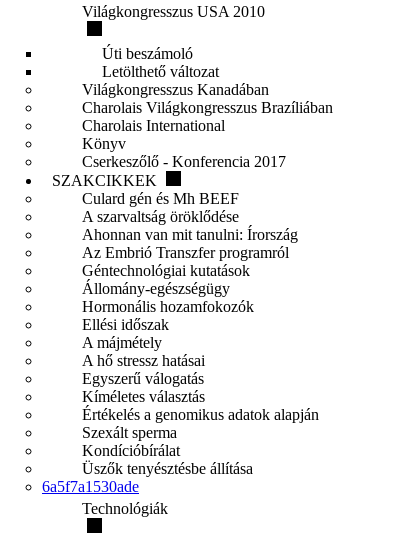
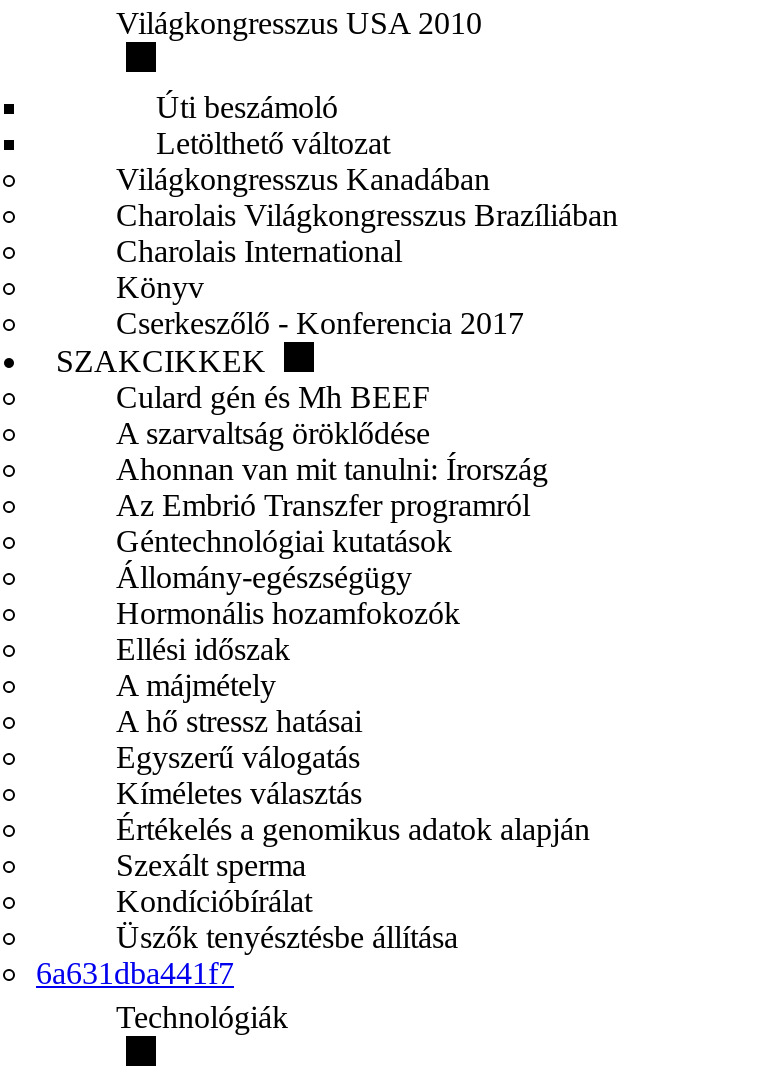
- 6a5f7a1530ade
+ 6a631dba441f7
